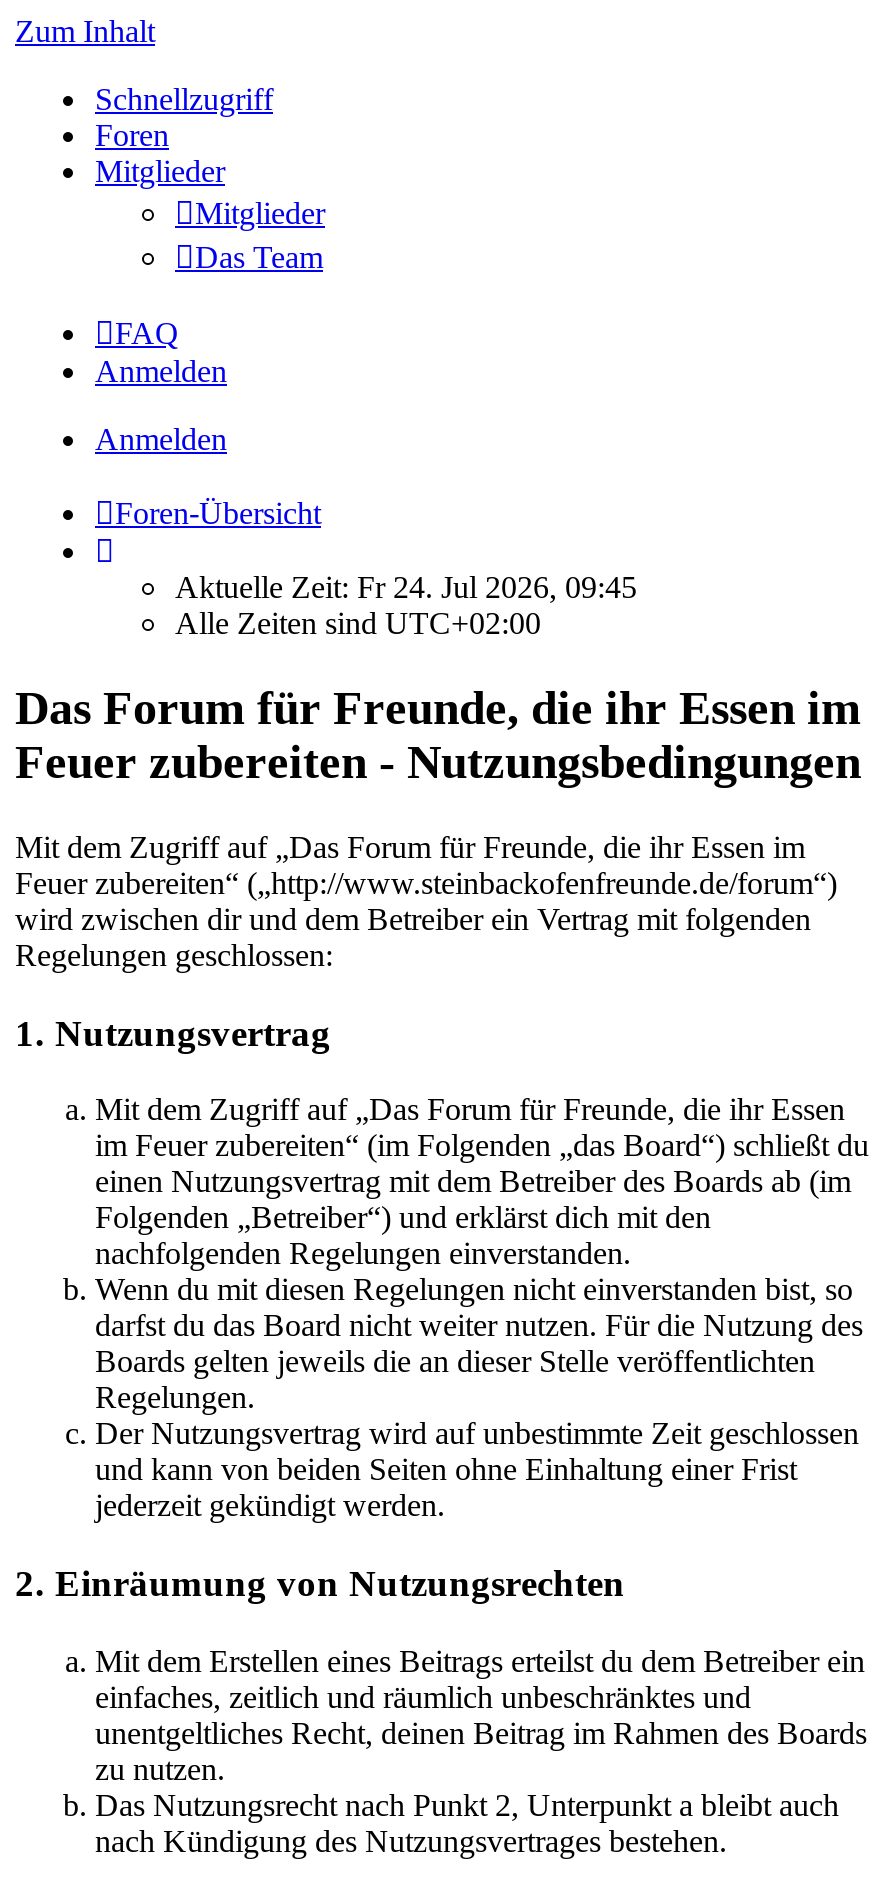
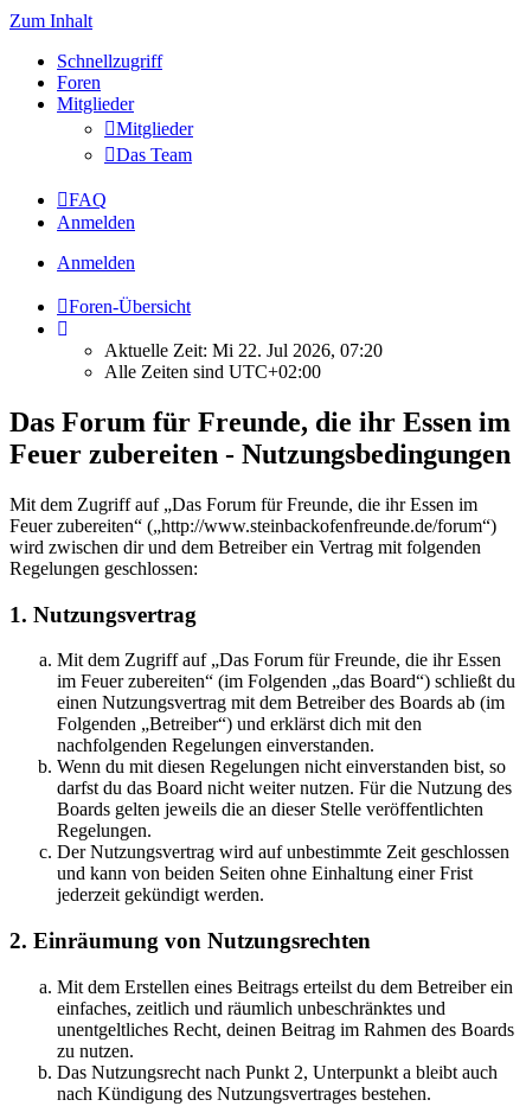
- Aktuelle Zeit: Fr 24. Jul 2026, 09:45
+ Aktuelle Zeit: Mi 22. Jul 2026, 07:20
